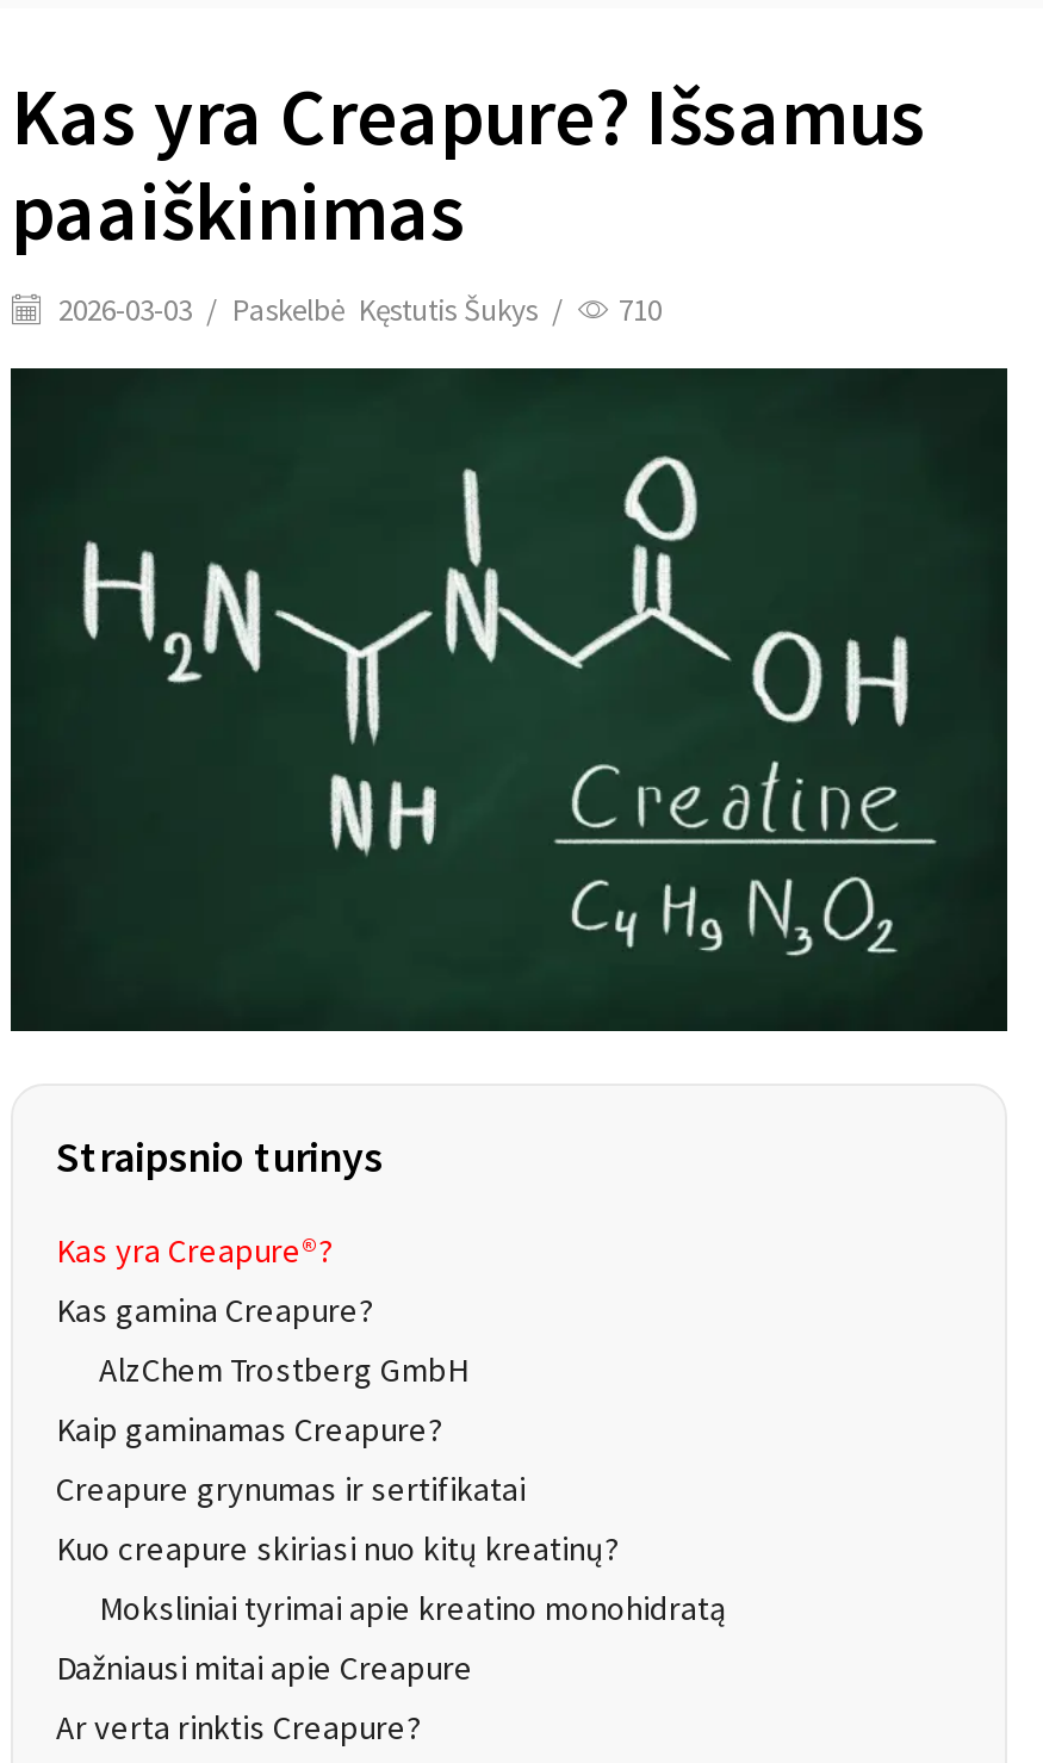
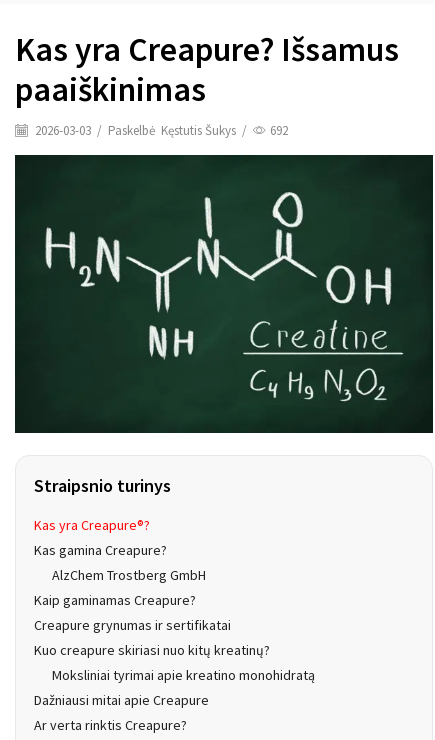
- 2026-03-03 / Paskelbė Kęstutis Šukys / 710
+ 2026-03-03 / Paskelbė Kęstutis Šukys / 692
